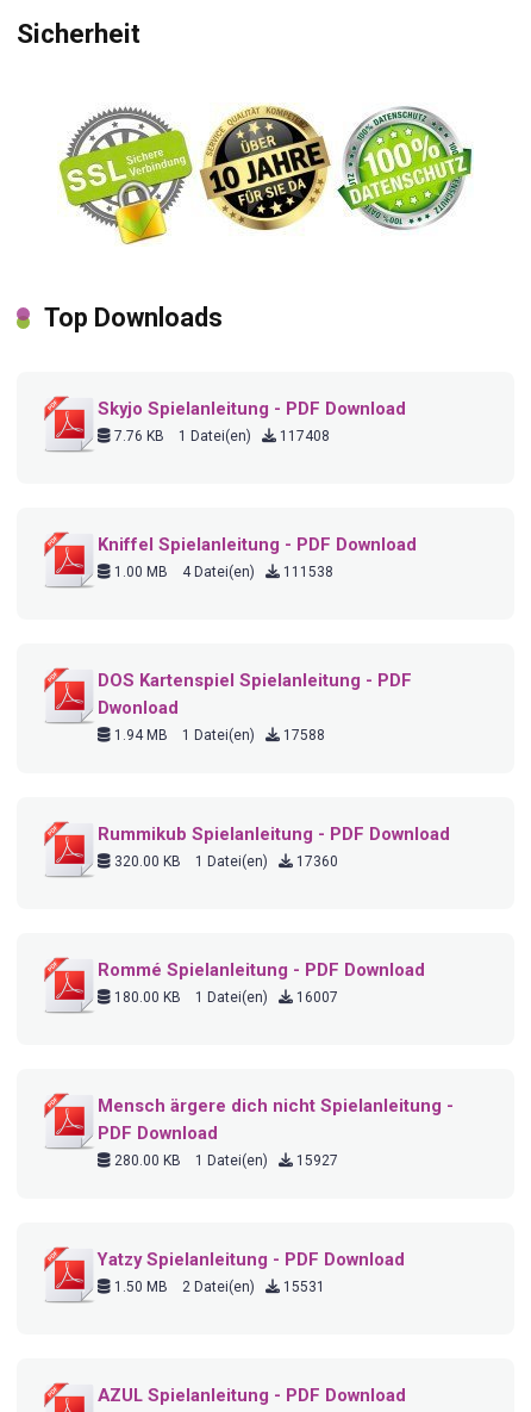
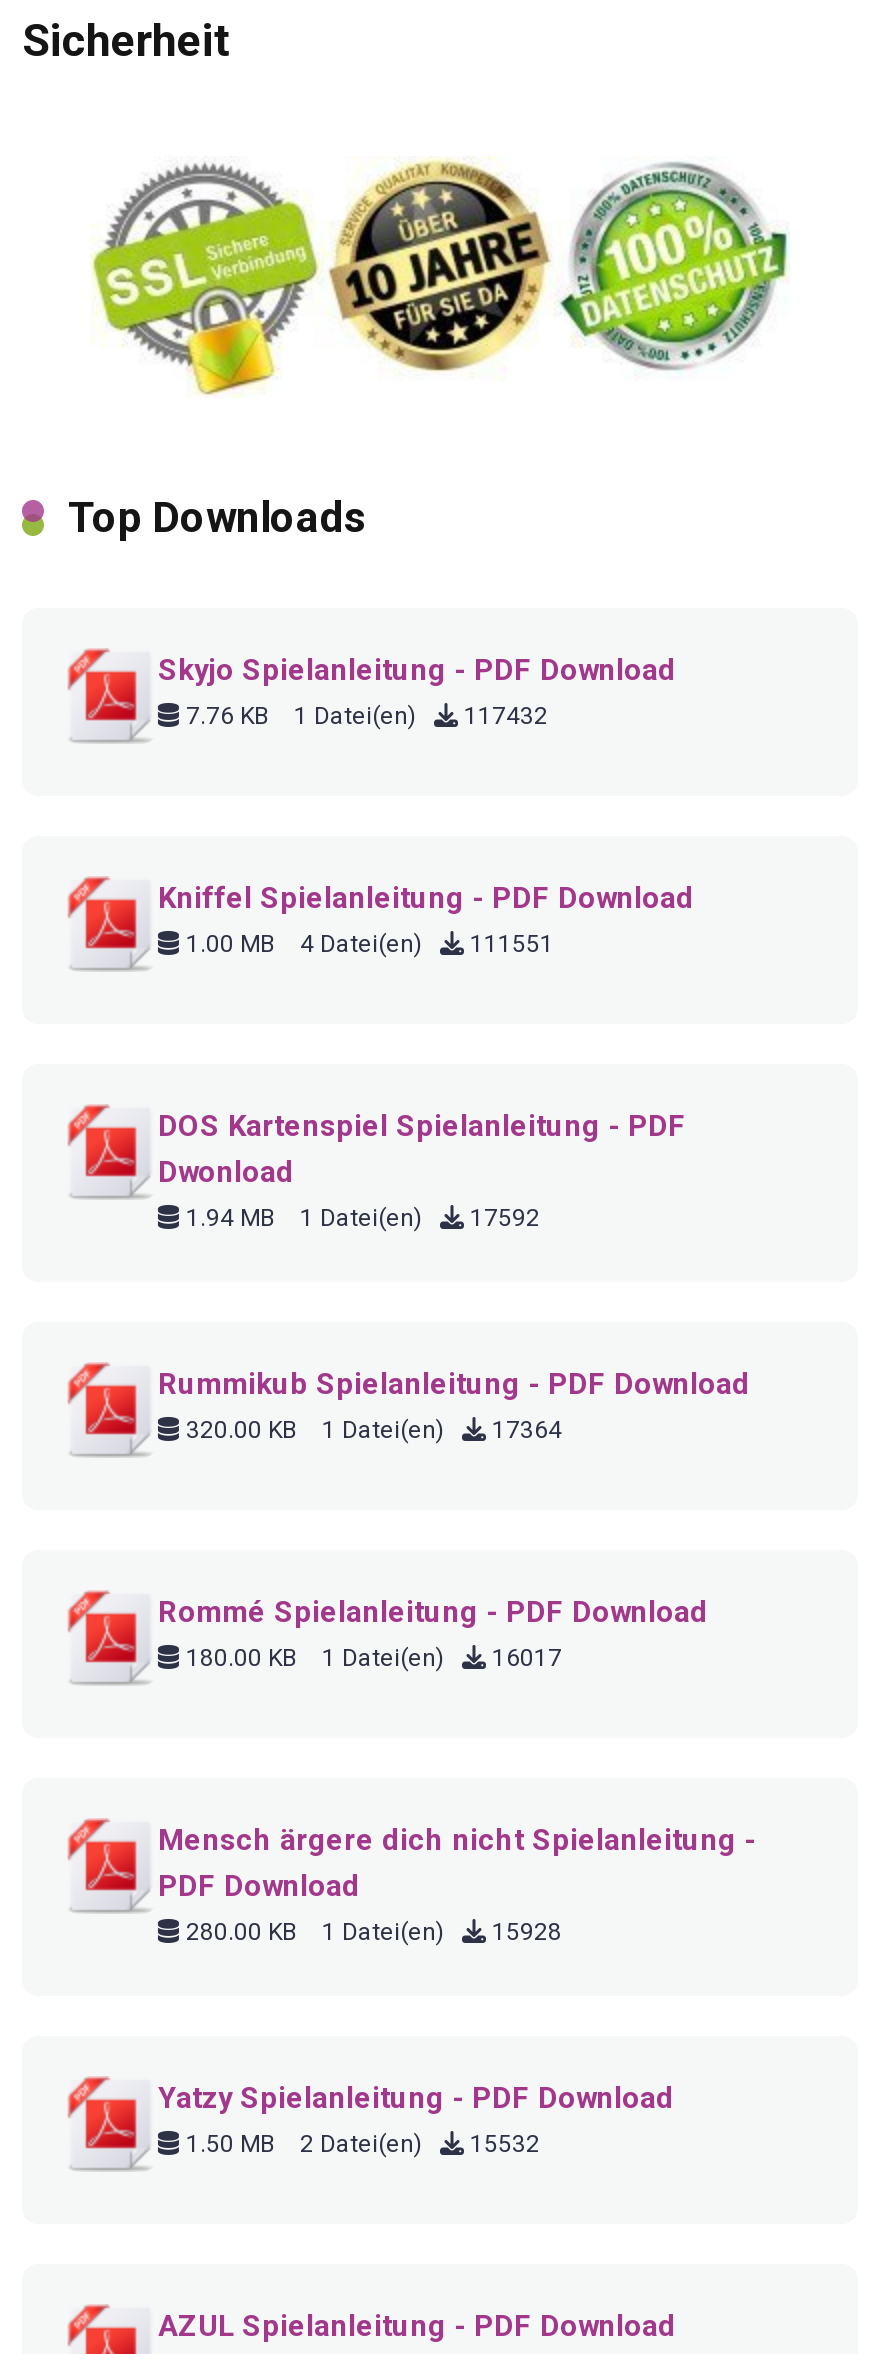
- 7.76 KB 1 Datei(en) 117408
+ 7.76 KB 1 Datei(en) 117432

- 1.00 MB 4 Datei(en) 111538
+ 1.00 MB 4 Datei(en) 111551

- 1.94 MB 1 Datei(en) 17588
+ 1.94 MB 1 Datei(en) 17592

- 320.00 KB 1 Datei(en) 17360
+ 320.00 KB 1 Datei(en) 17364

- 180.00 KB 1 Datei(en) 16007
+ 180.00 KB 1 Datei(en) 16017

- 280.00 KB 1 Datei(en) 15927
+ 280.00 KB 1 Datei(en) 15928

- 1.50 MB 2 Datei(en) 15531
+ 1.50 MB 2 Datei(en) 15532
